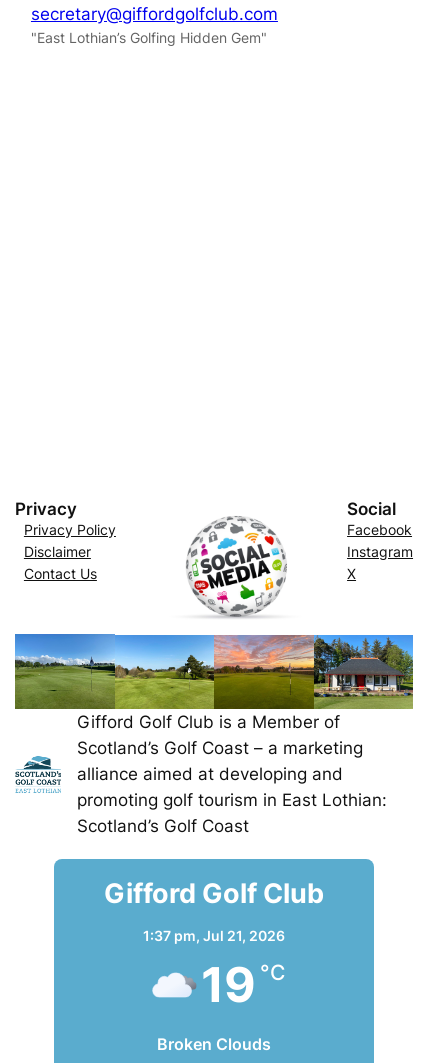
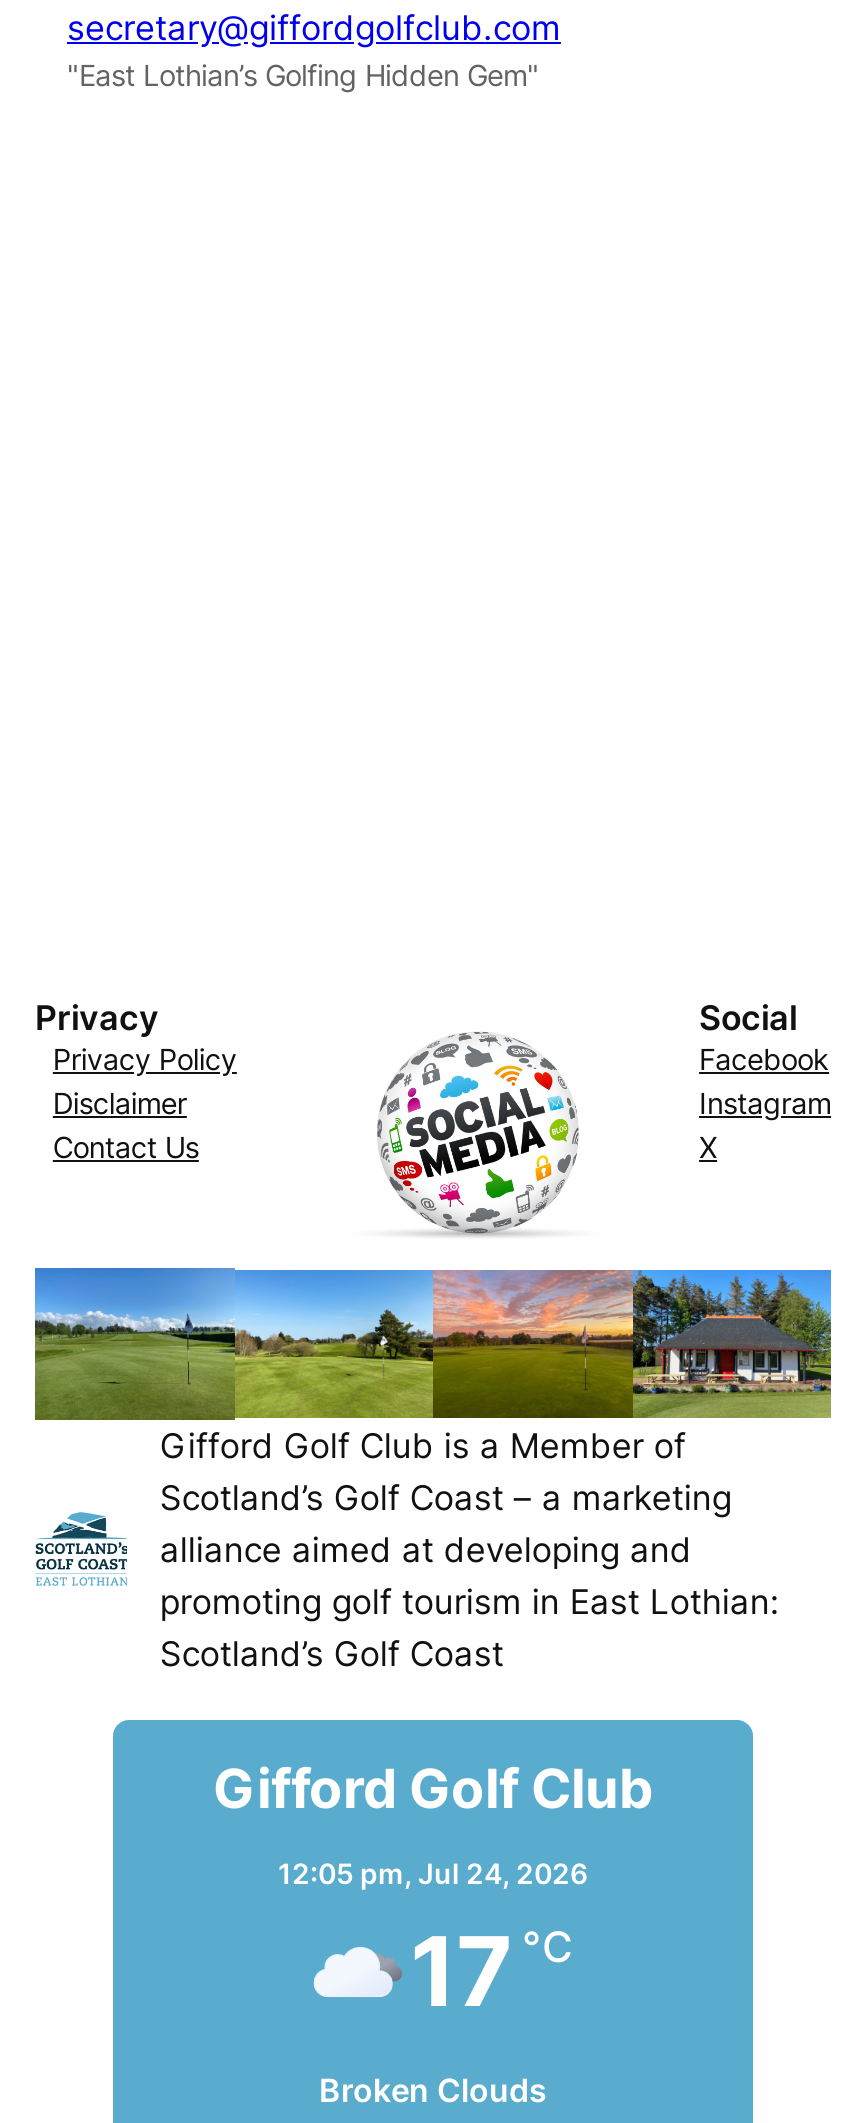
- 1:37 pm, Jul 21, 2026
+ 12:05 pm, Jul 24, 2026

- 19 °C
+ 17 °C
